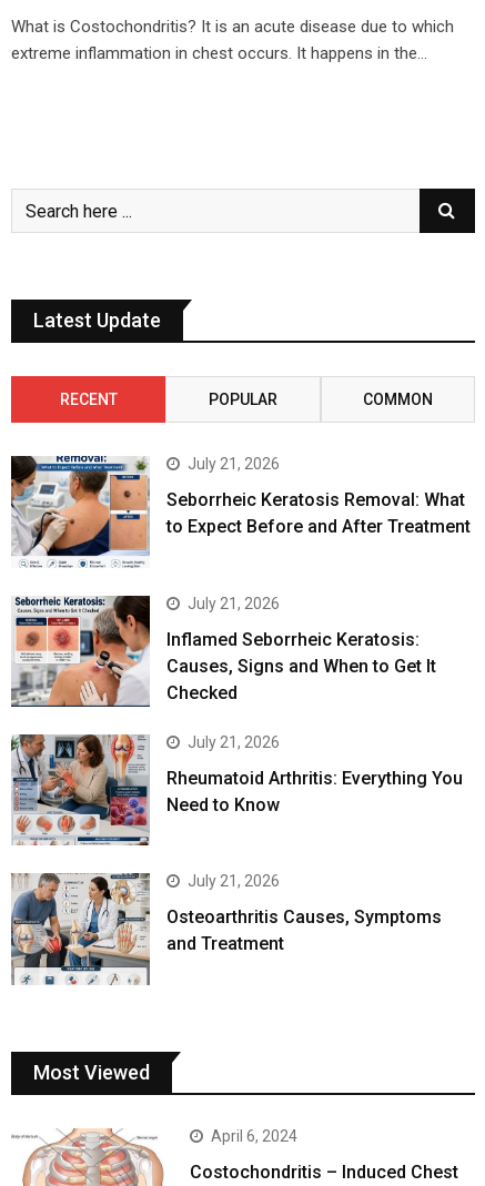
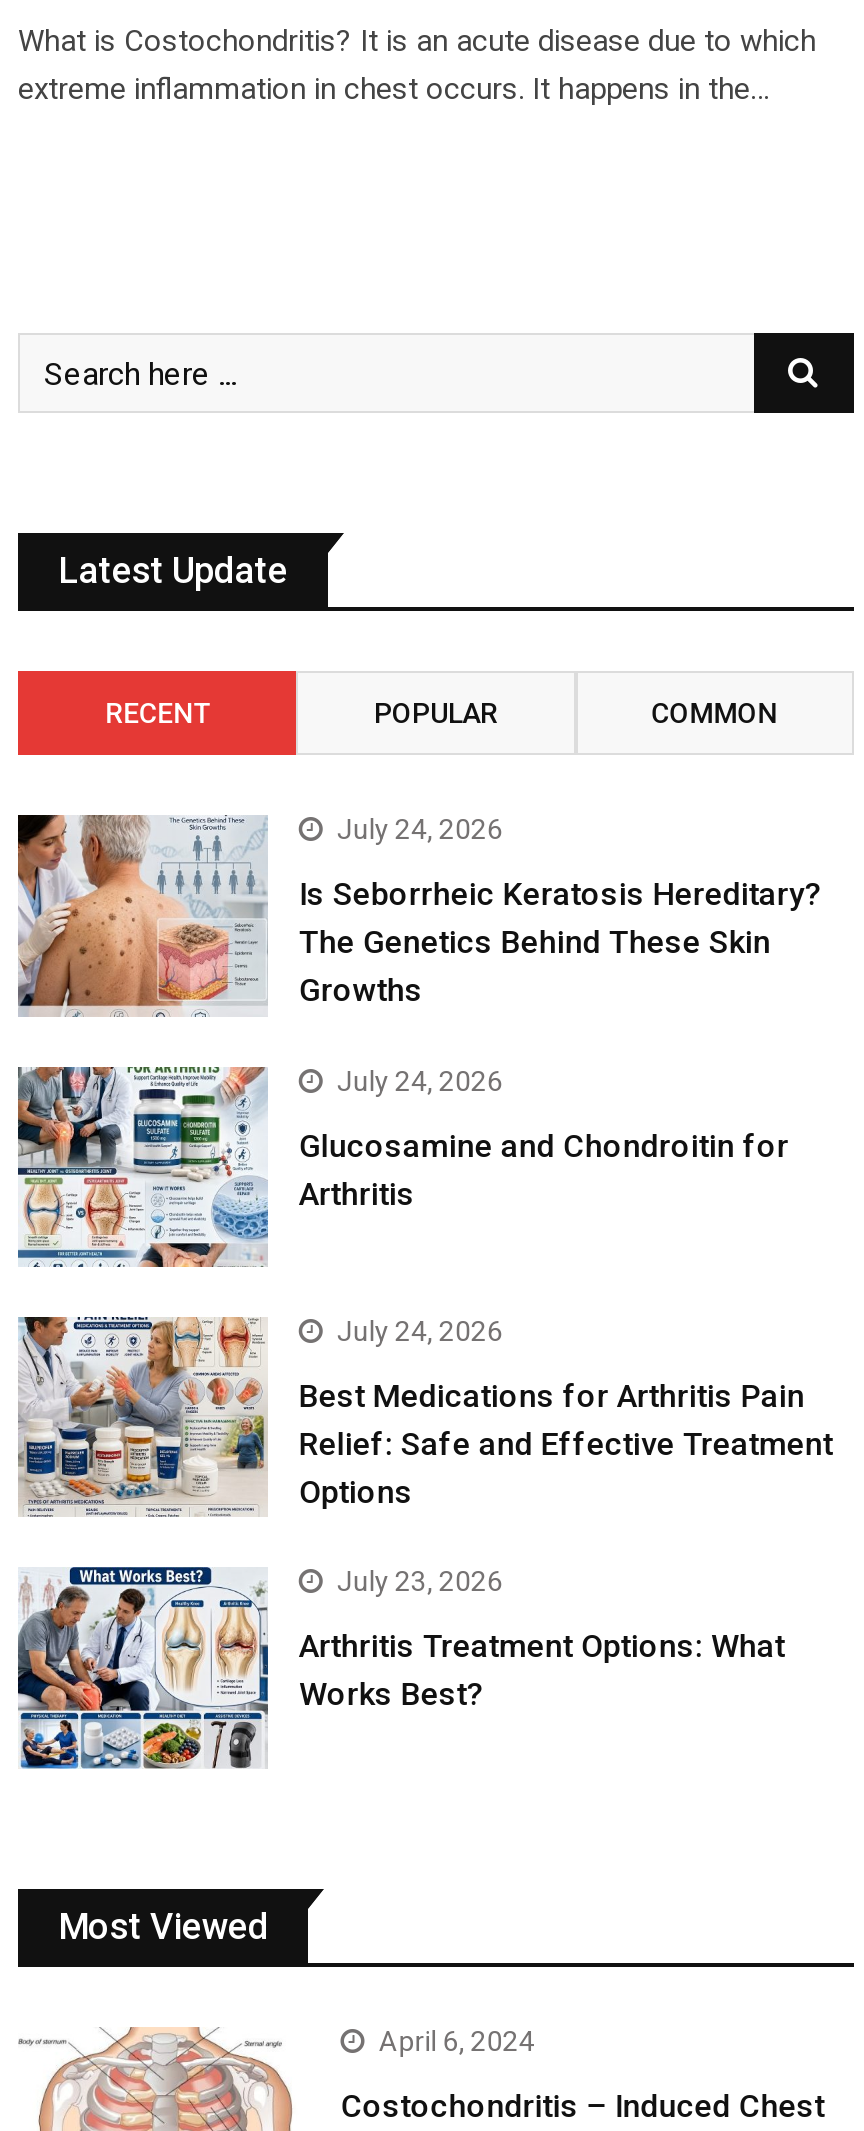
- [image]
- Seborrheic Keratosis Removal: What
- to Expect Before and After Treatment
+ [image]
+ Is Seborrheic Keratosis Hereditary?
+ The Genetics Behind These Skin
+ Growths

- July 21, 2026
+ July 24, 2026

- [image]
- Inflamed Seborrheic Keratosis:
- Causes, Signs and When to Get It
- Checked
+ [image]
+ Glucosamine and Chondroitin for
+ Arthritis

- July 21, 2026
+ July 24, 2026

- [image]
- Rheumatoid Arthritis: Everything You
- Need to Know
+ [image]
+ Best Medications for Arthritis Pain
+ Relief: Safe and Effective Treatment
+ Options

- July 21, 2026
+ July 24, 2026

- [image]
- Osteoarthritis Causes, Symptoms
- and Treatment
+ [image]
+ Arthritis Treatment Options: What
+ Works Best?

- July 21, 2026
+ July 23, 2026
